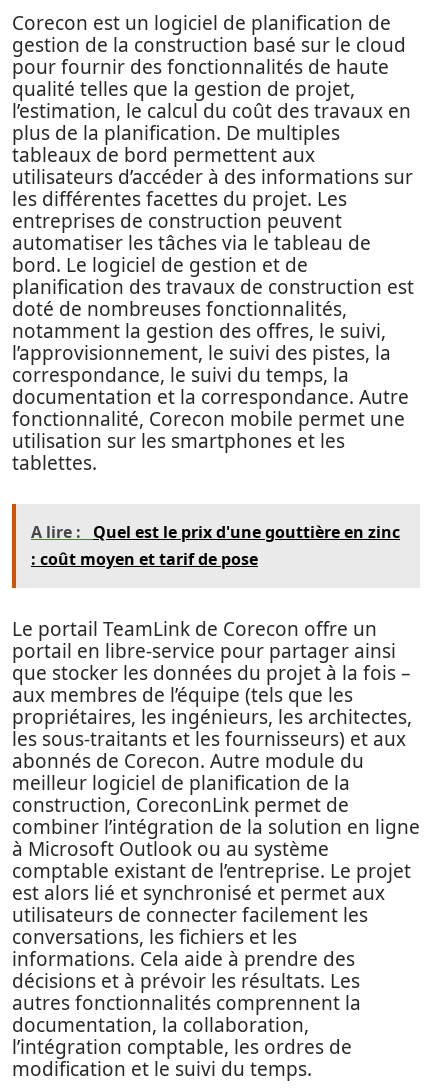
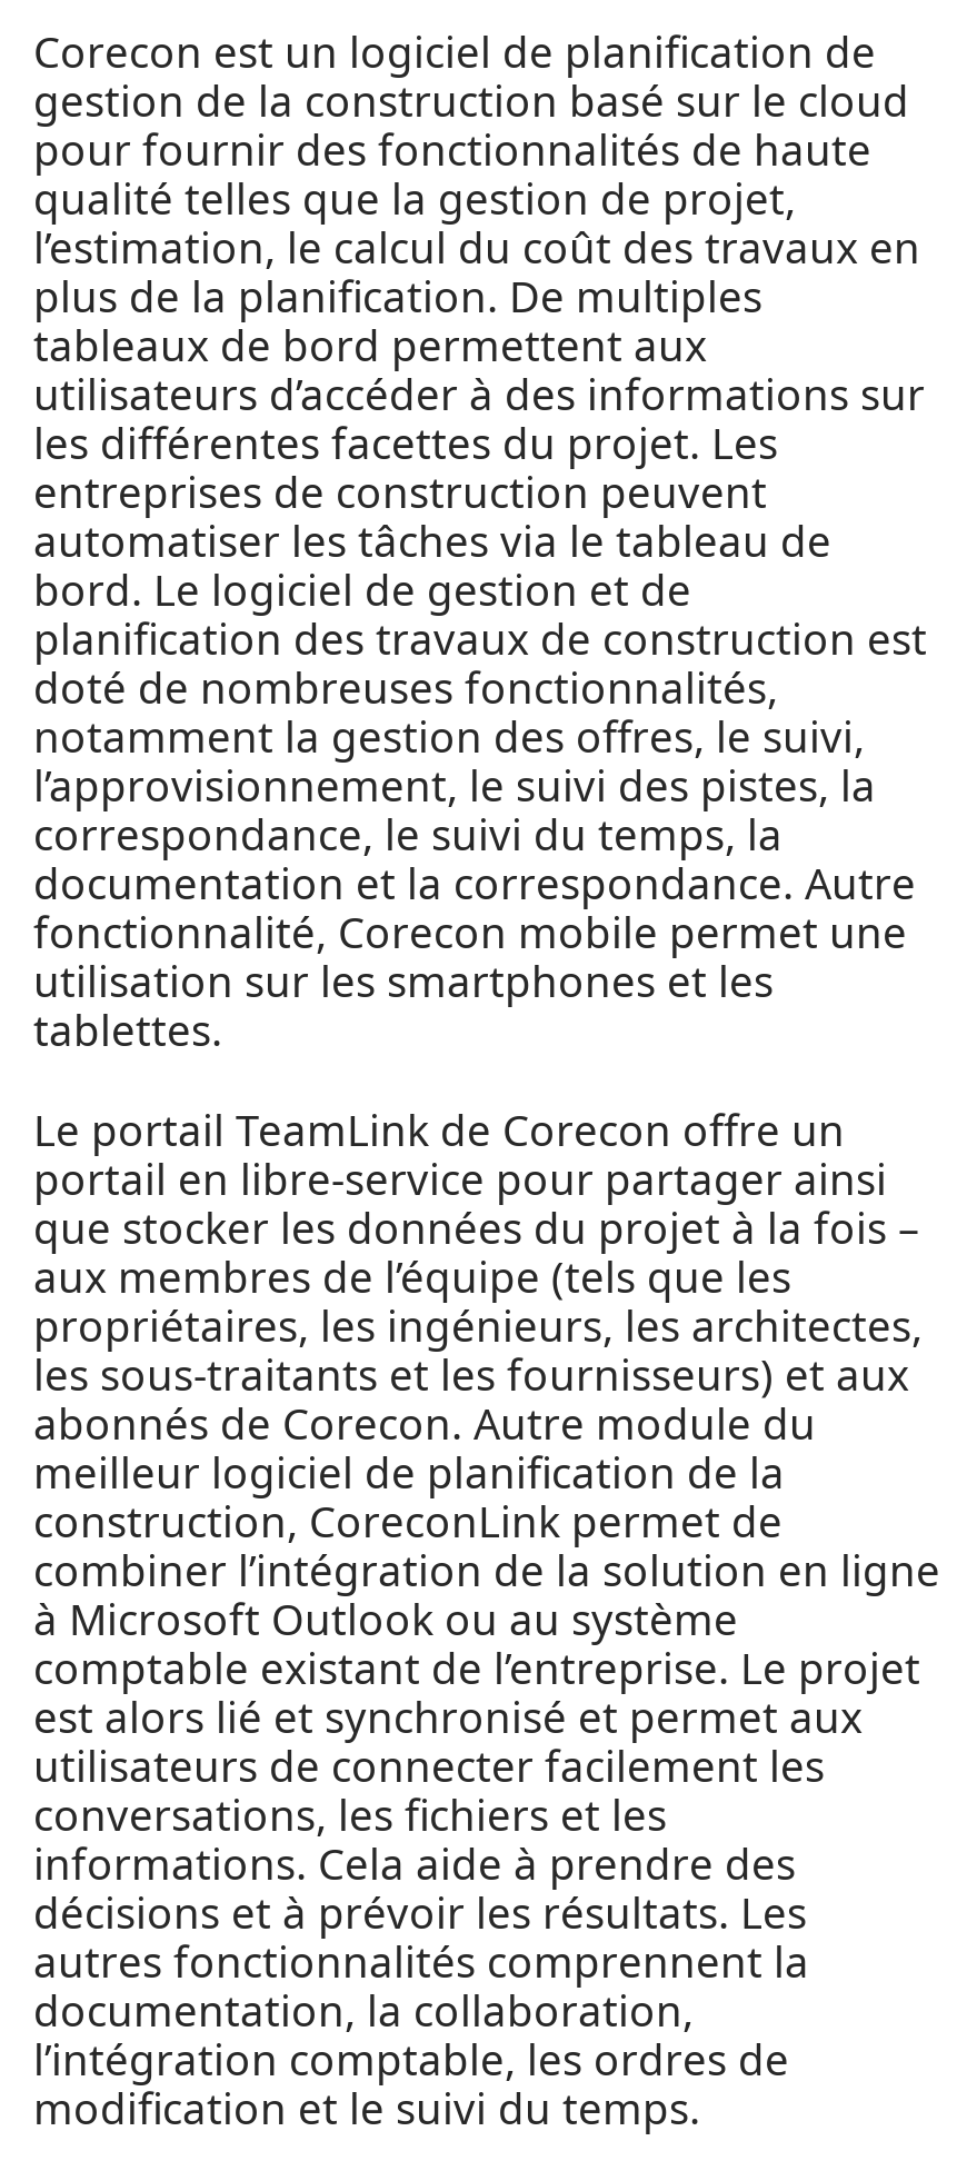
- [image]
- A lire : Quel est le prix d'une gouttière en zinc
- : coût moyen et tarif de pose
